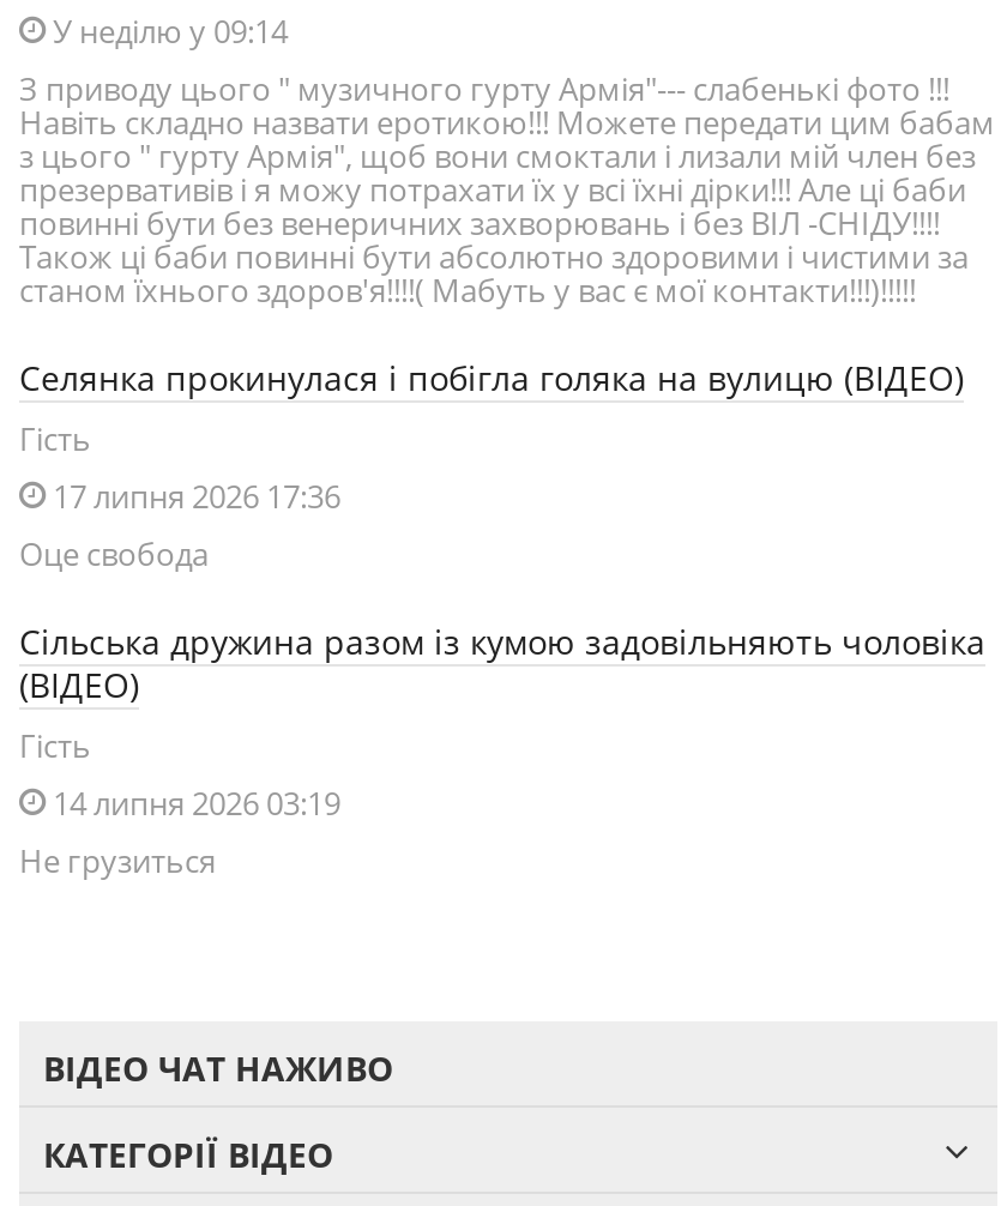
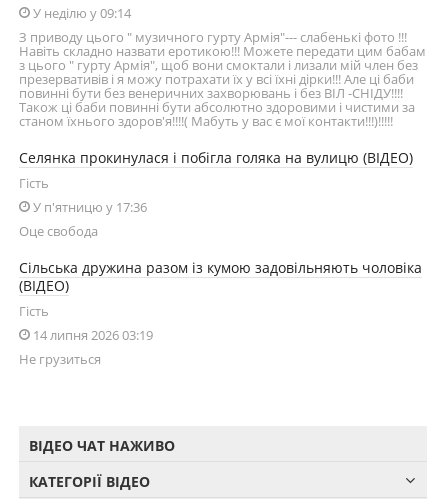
- 17 липня 2026 17:36
+ У п'ятницю у 17:36
